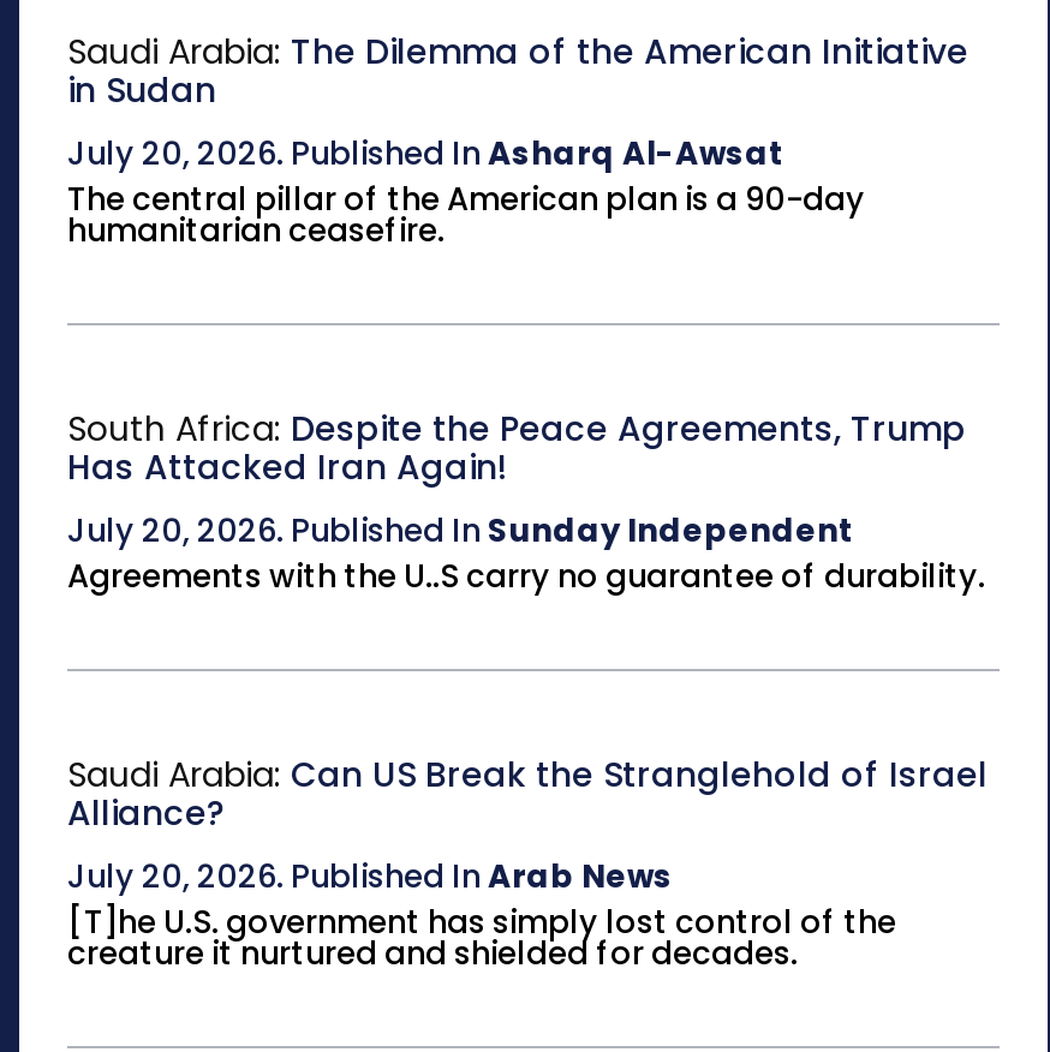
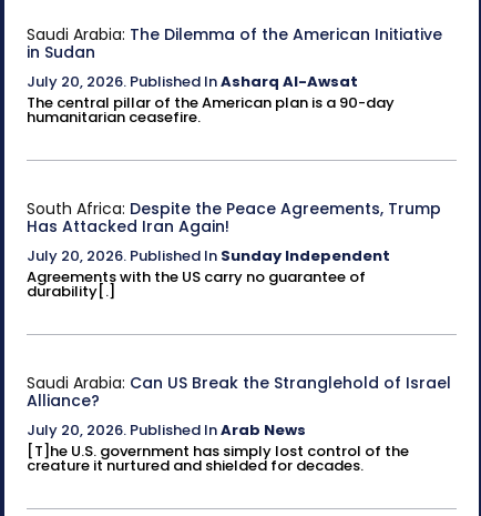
- Agreements with the U..S carry no guarantee of durability.
+ Agreements with the US carry no guarantee of
+ durability[.]
